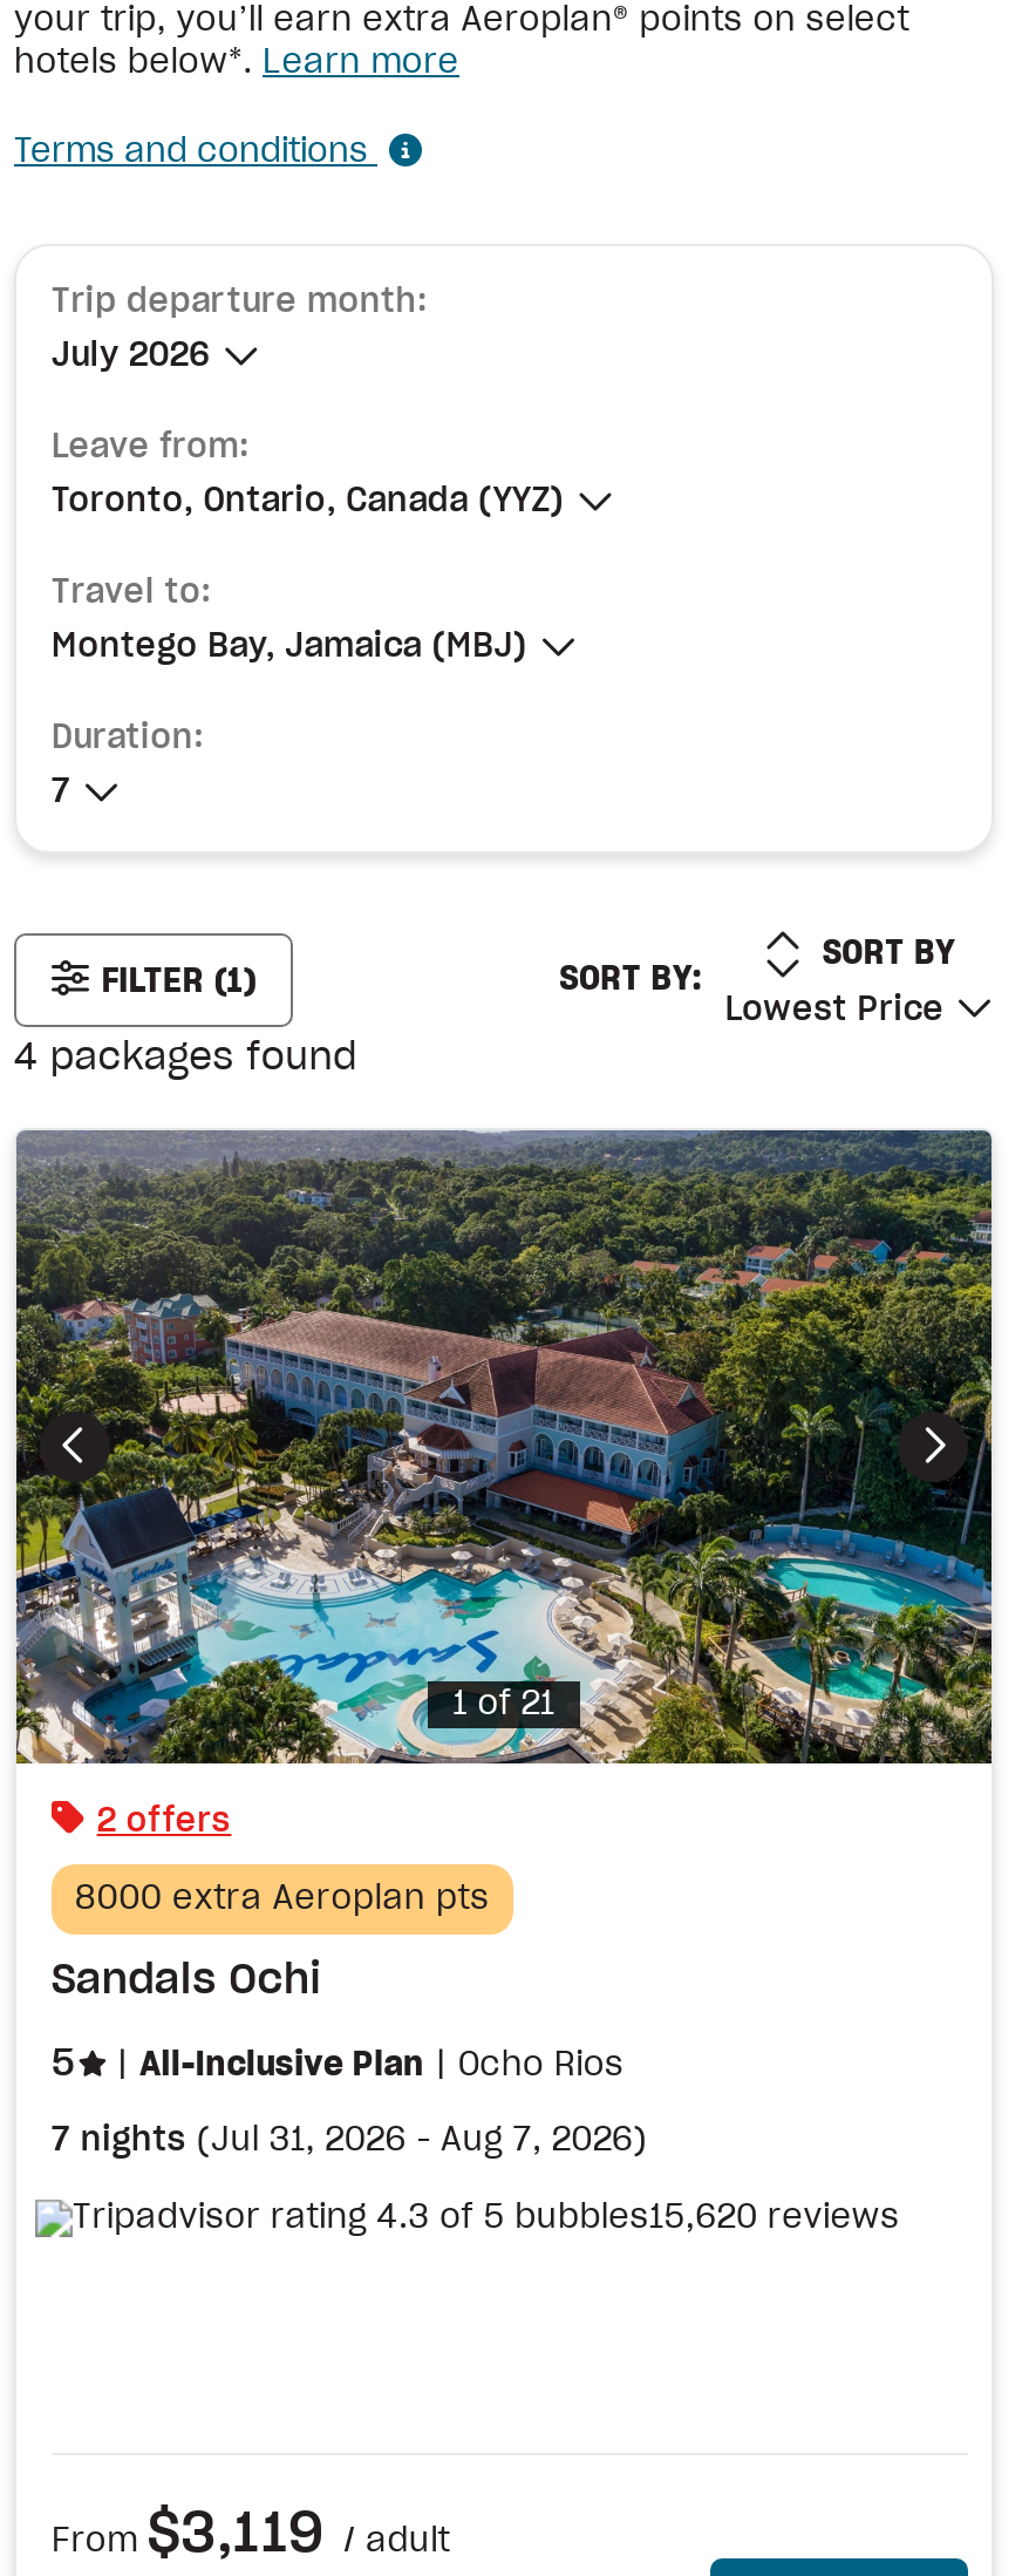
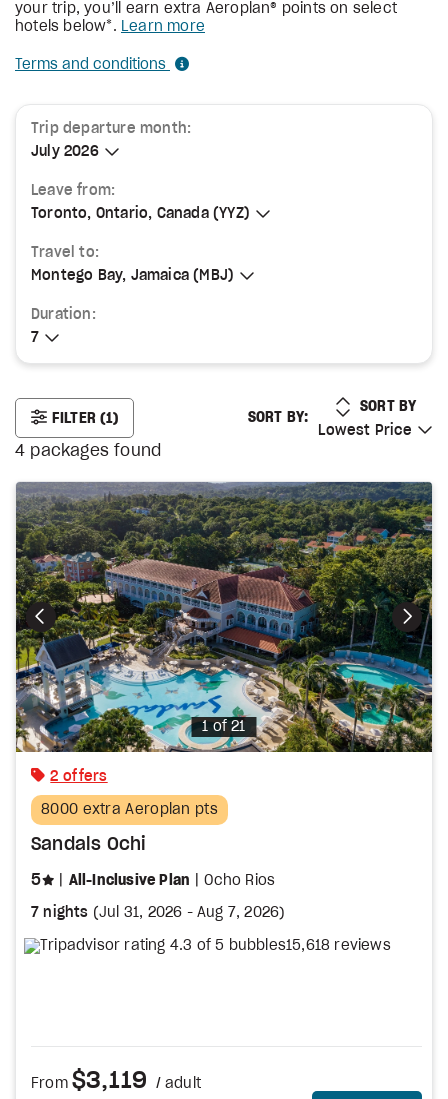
- 15,620 reviews
+ 15,618 reviews
